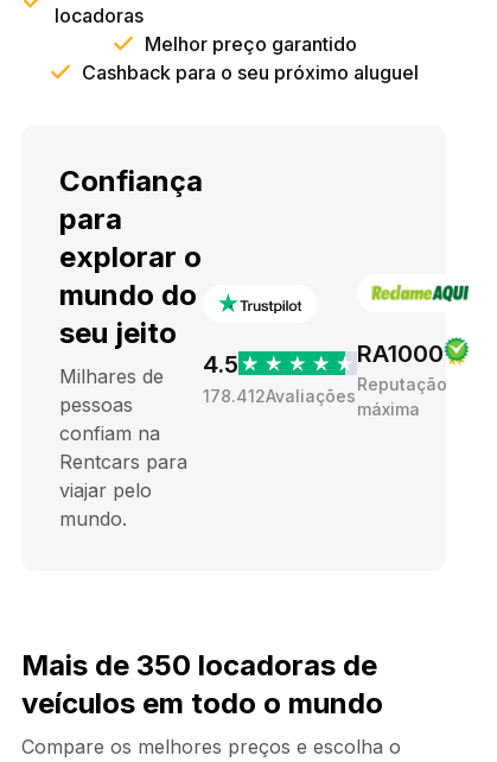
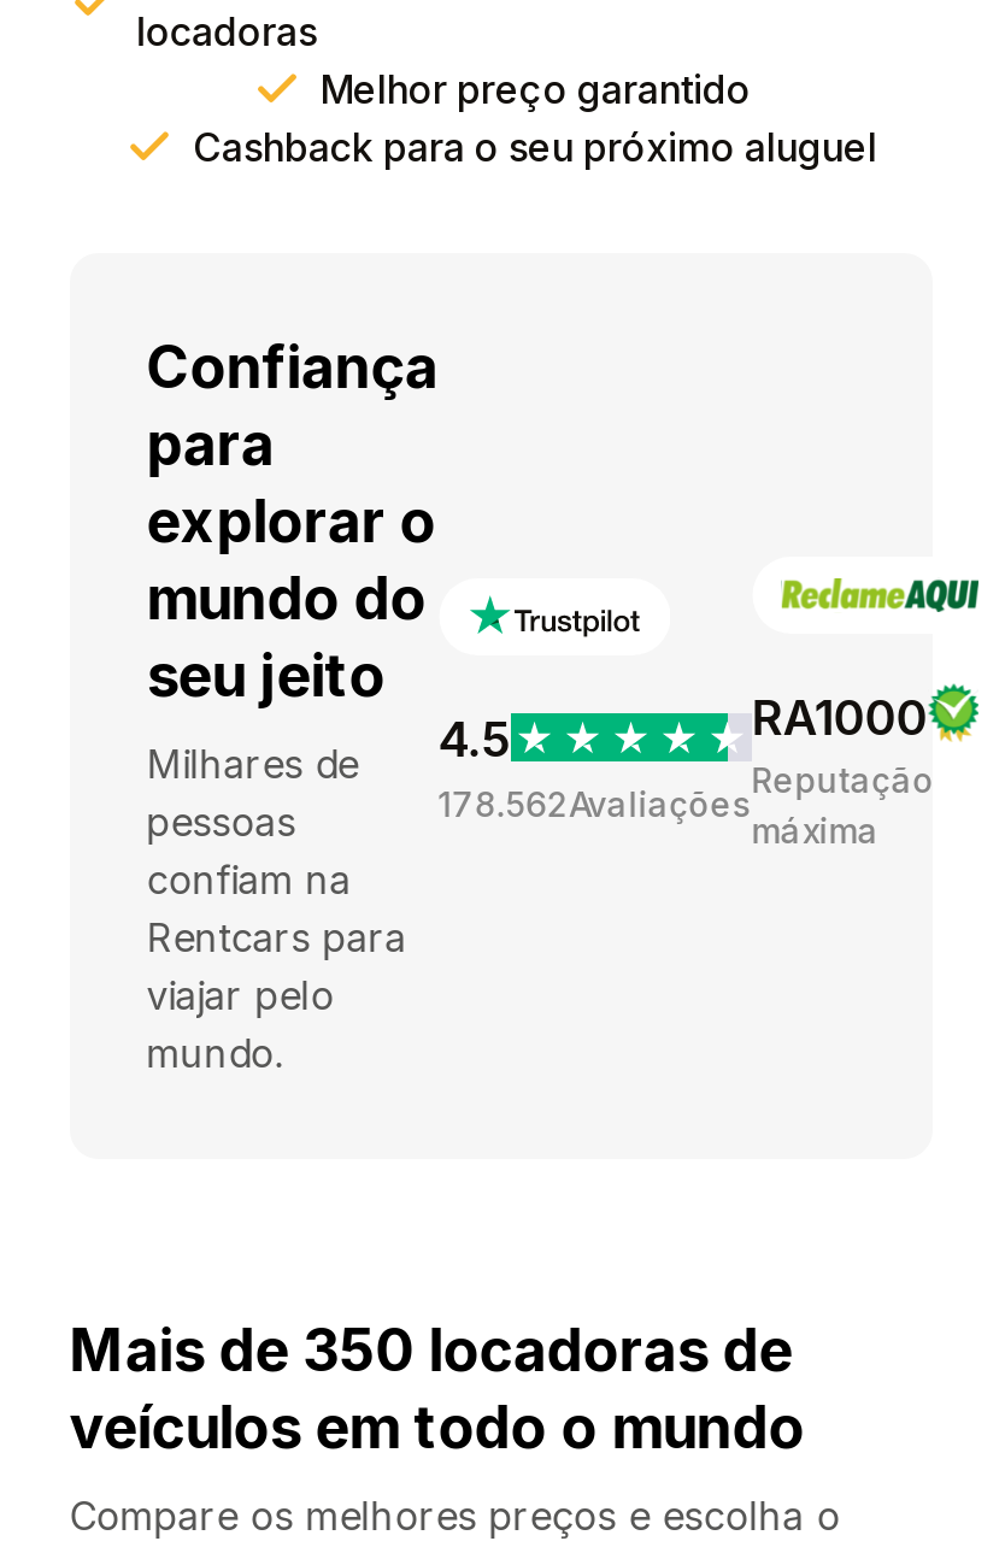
- 178.412Avaliações
+ 178.562Avaliações
